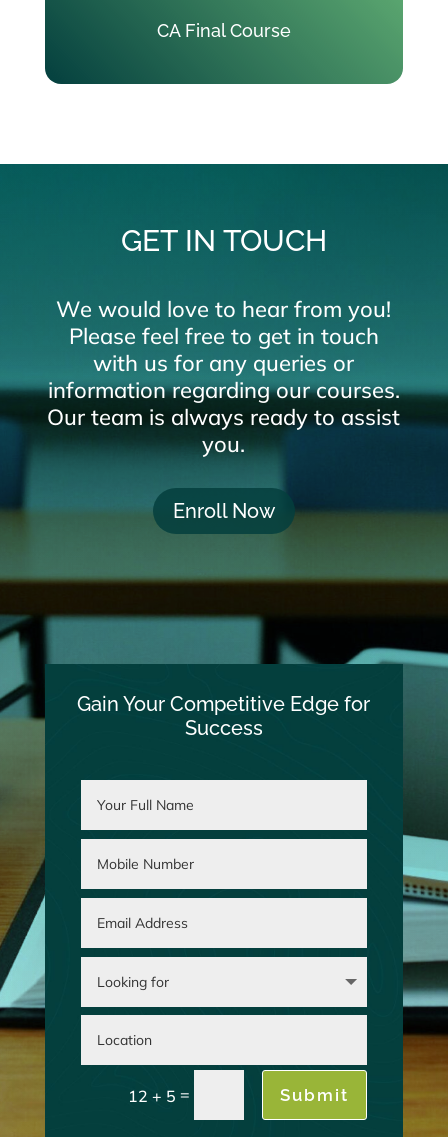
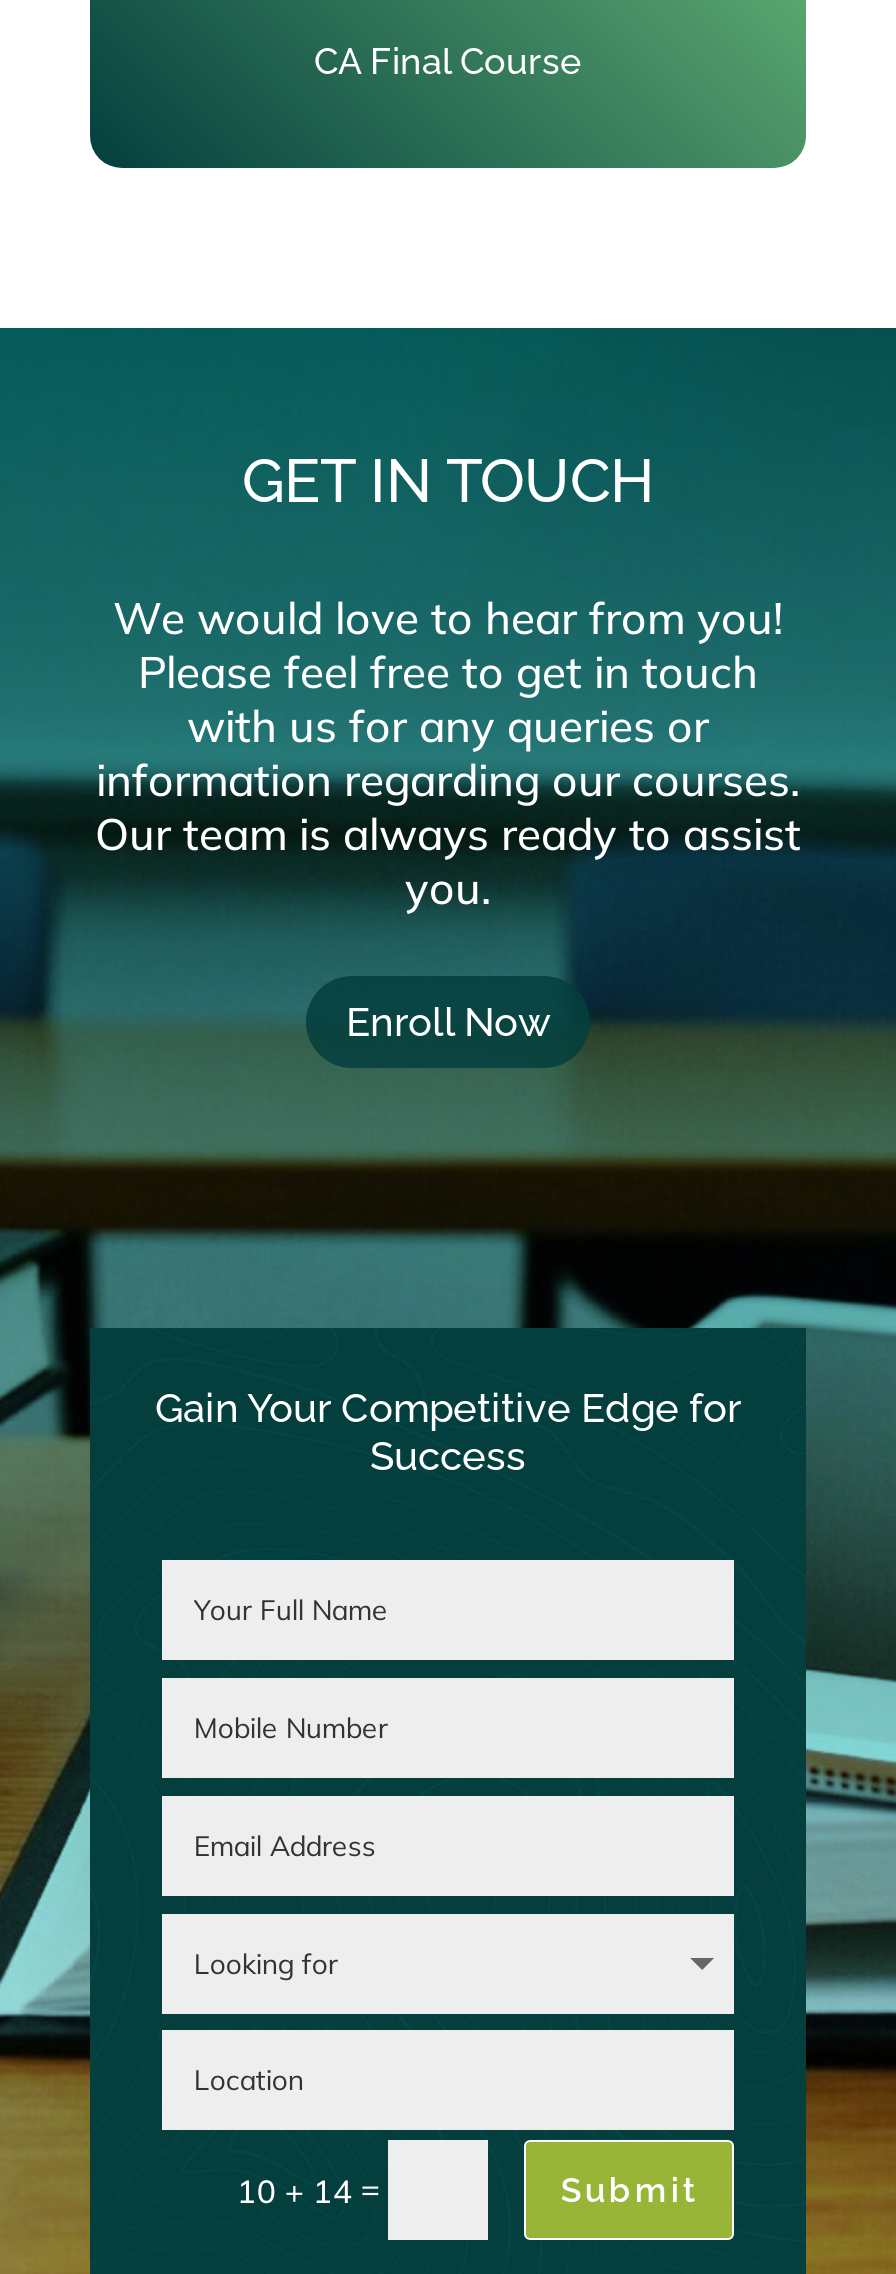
- 12 + 5 =
+ 10 + 14 =
